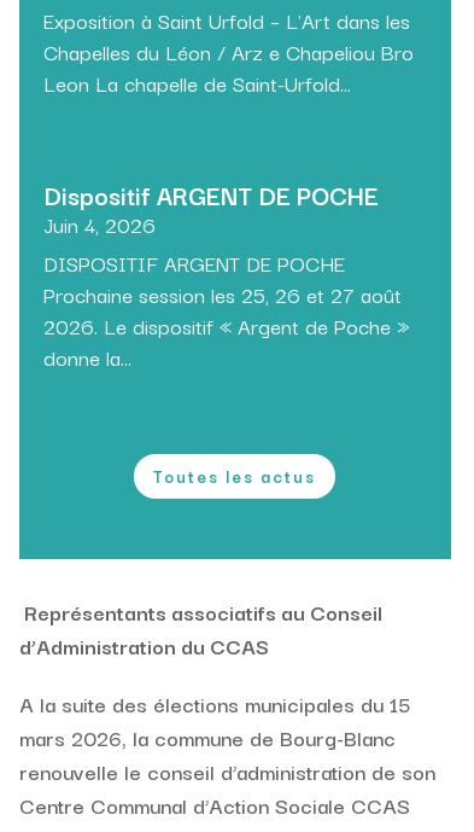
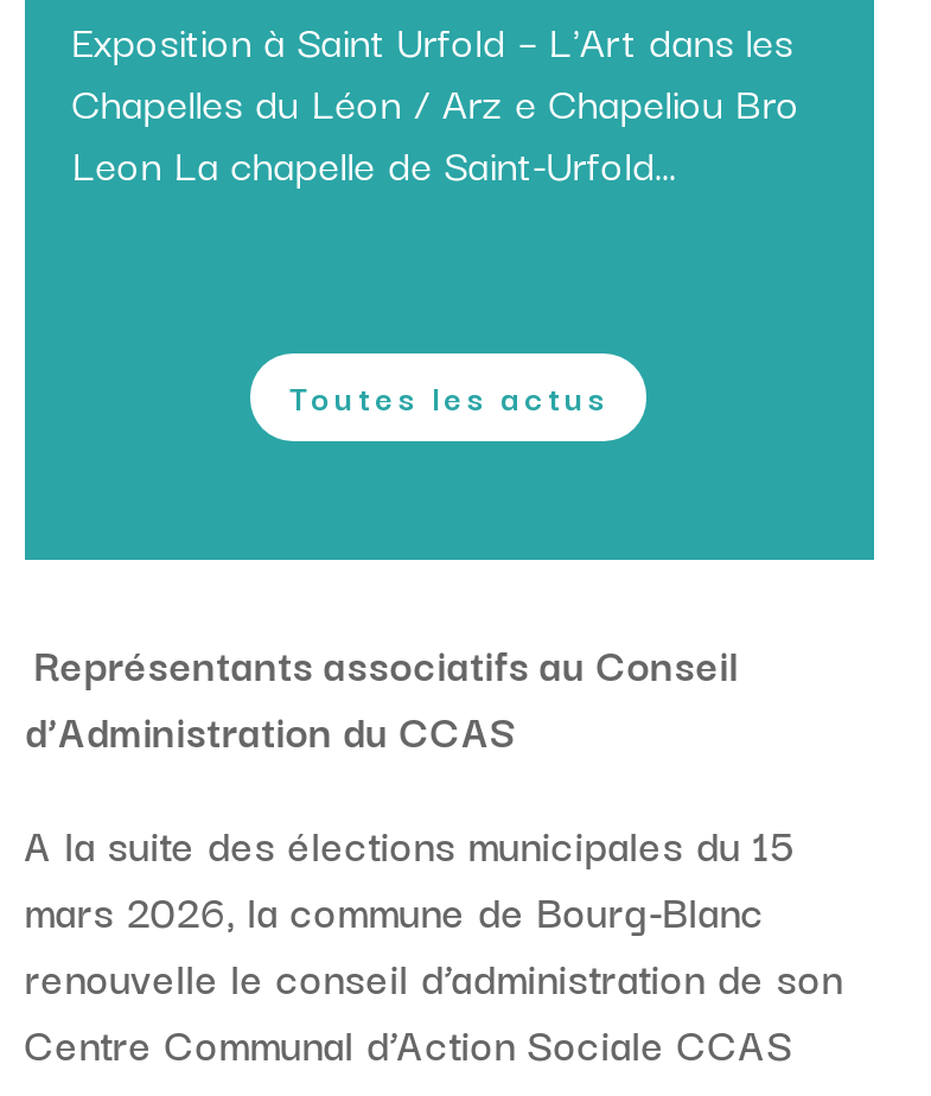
- Dispositif ARGENT DE POCHE
- Juin 4, 2026
- DISPOSITIF ARGENT DE POCHE
- Prochaine session les 25, 26 et 27 août
- 2026. Le dispositif « Argent de Poche »
- donne la...
